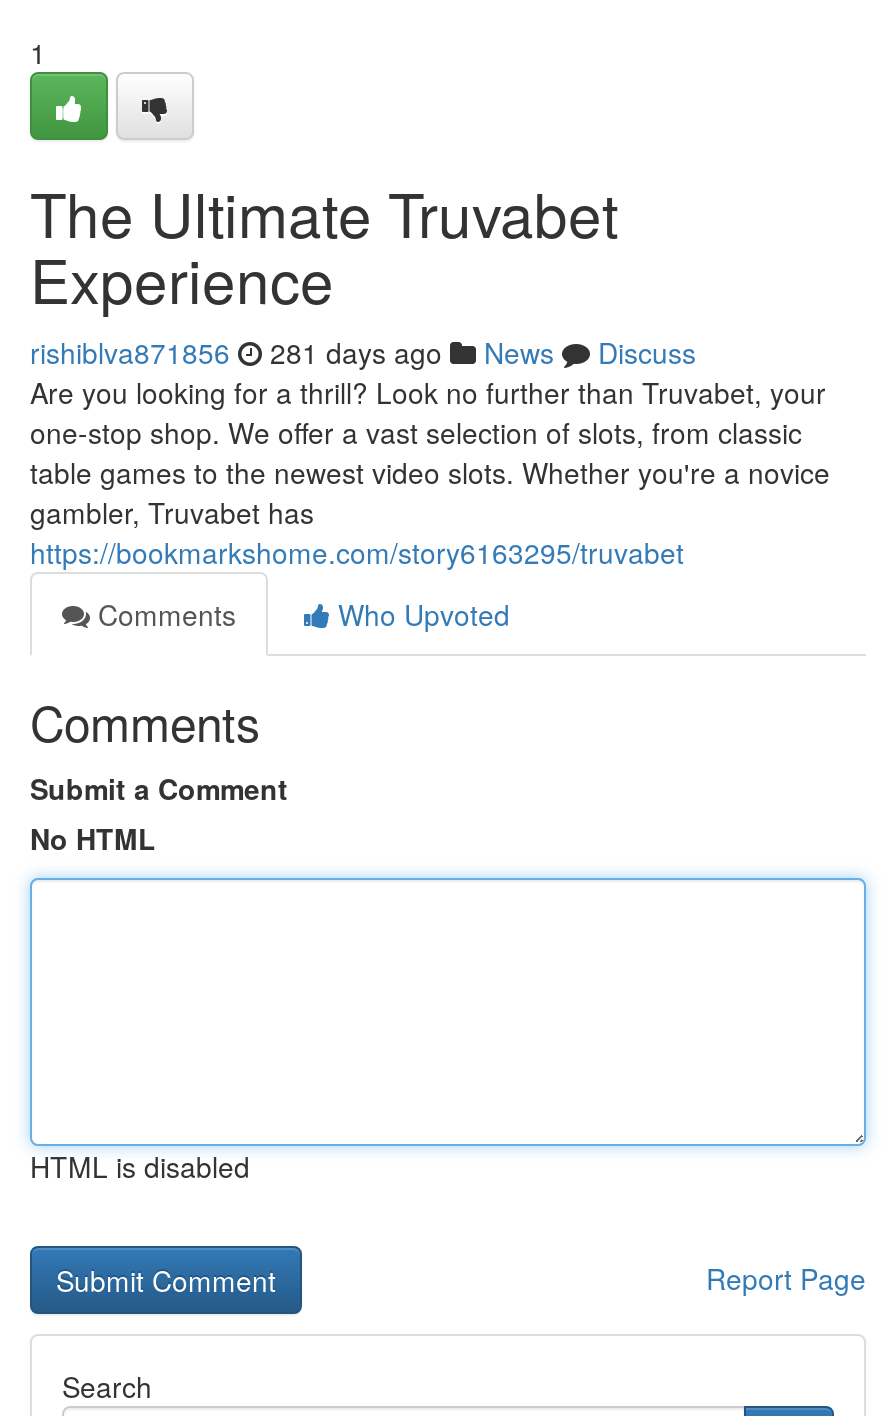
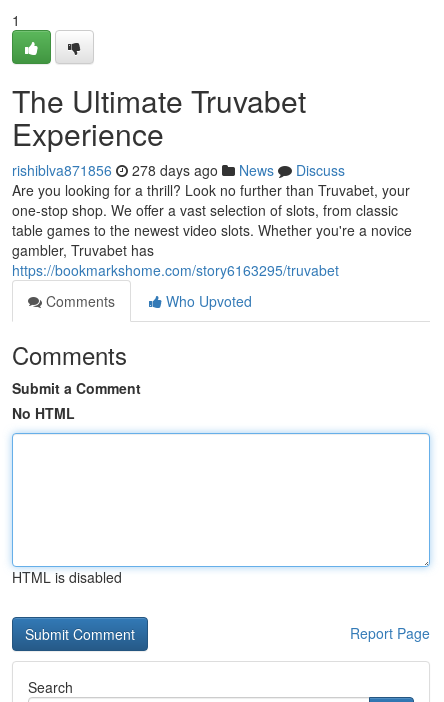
- rishiblva871856 281 days ago News Discuss
+ rishiblva871856 278 days ago News Discuss
